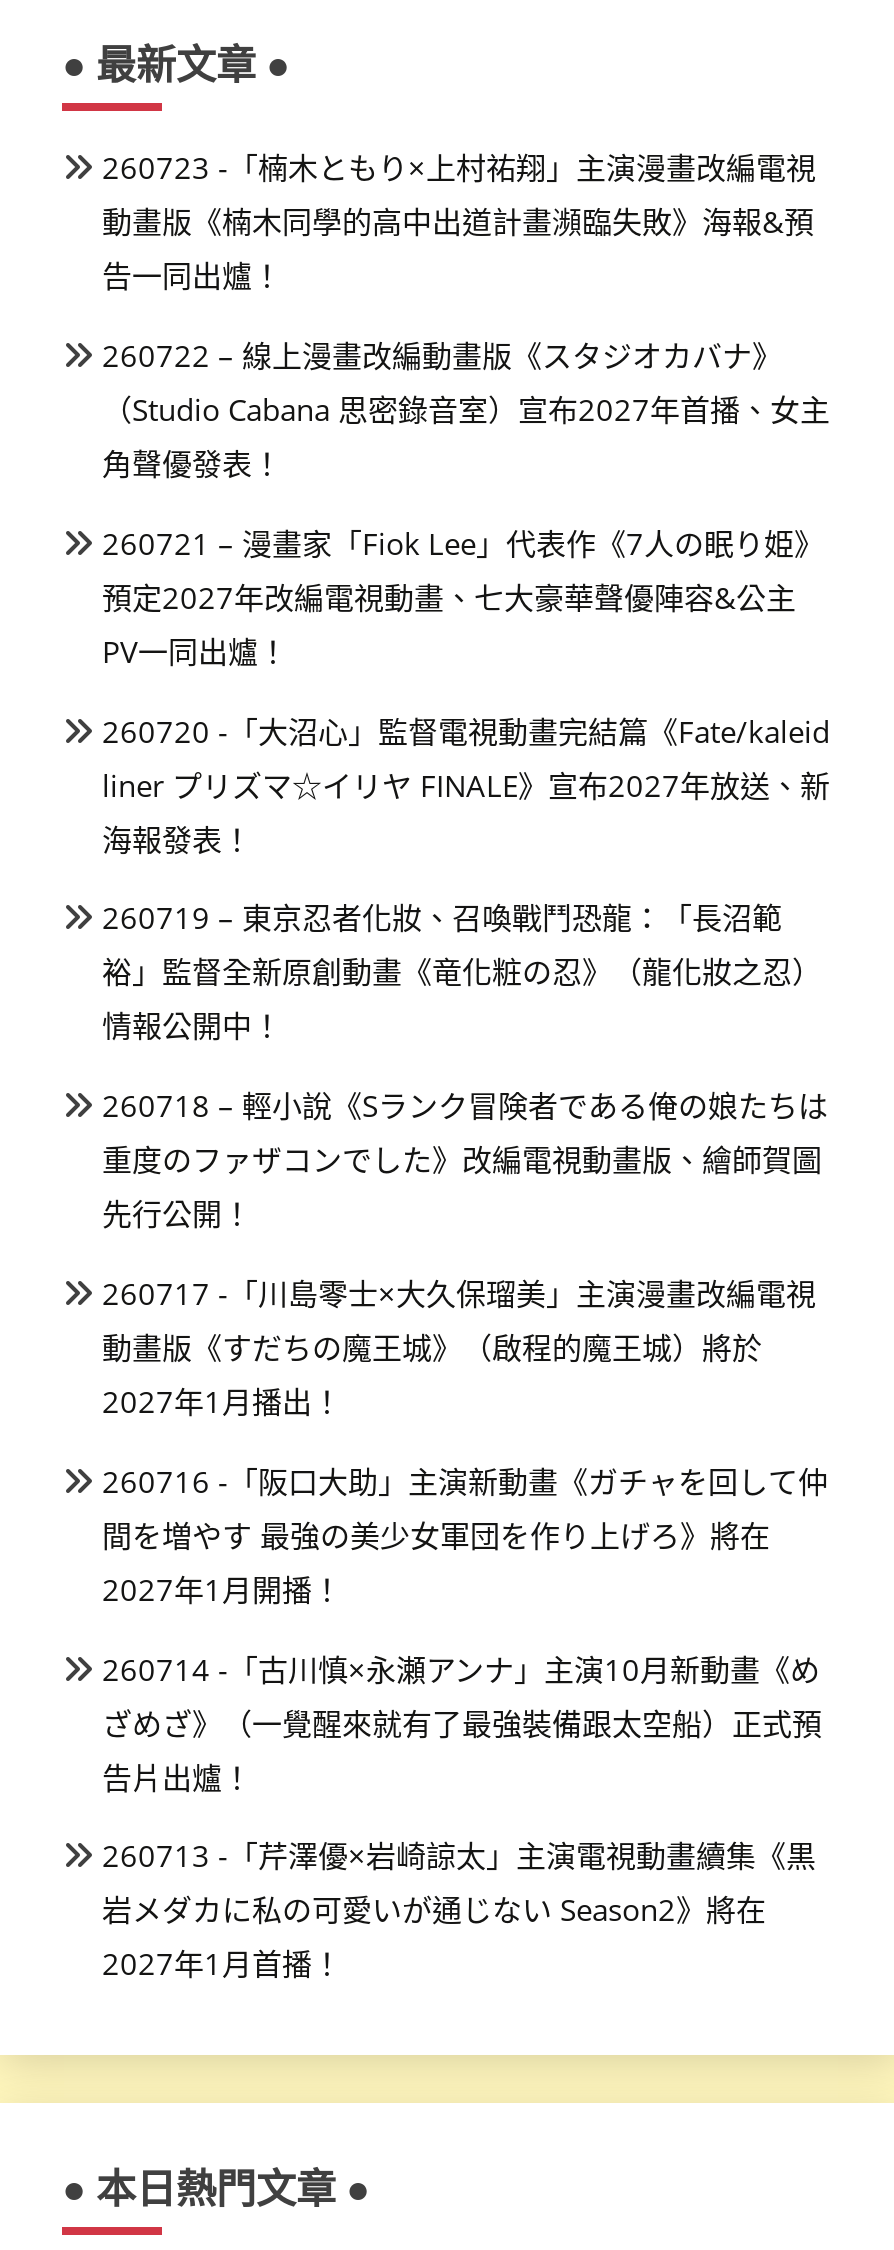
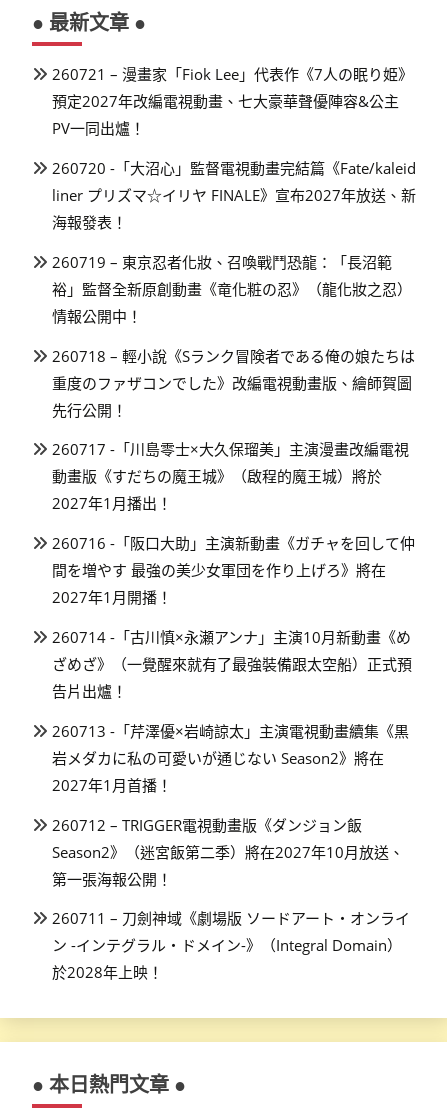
- 260723 -「楠木ともり×上村祐翔」主演漫畫改編電視
- 動畫版《楠木同學的高中出道計畫瀕臨失敗》海報&預
- 告一同出爐！
- 260722 – 線上漫畫改編動畫版《スタジオカバナ》
- （Studio Cabana 思密錄音室）宣布2027年首播、女主
- 角聲優發表！

moved up: 260721 – 漫畫家「Fiok Lee」代表作《7人の眠り姫》 | 預定2027年改編電視動畫、七大豪華聲優陣容&公主 | PV一同出爐！ | ... | 岩メダカに私の可愛いが通じない Season2》將在 | 2027年1月首播！

+ 260712 – TRIGGER電視動畫版《ダンジョン飯
+ Season2》（迷宮飯第二季）將在2027年10月放送、
+ 第一張海報公開！
+ 260711 – 刀劍神域《劇場版 ソードアート・オンライ
+ ン -インテグラル・ドメイン-》（Integral Domain）
+ 於2028年上映！
